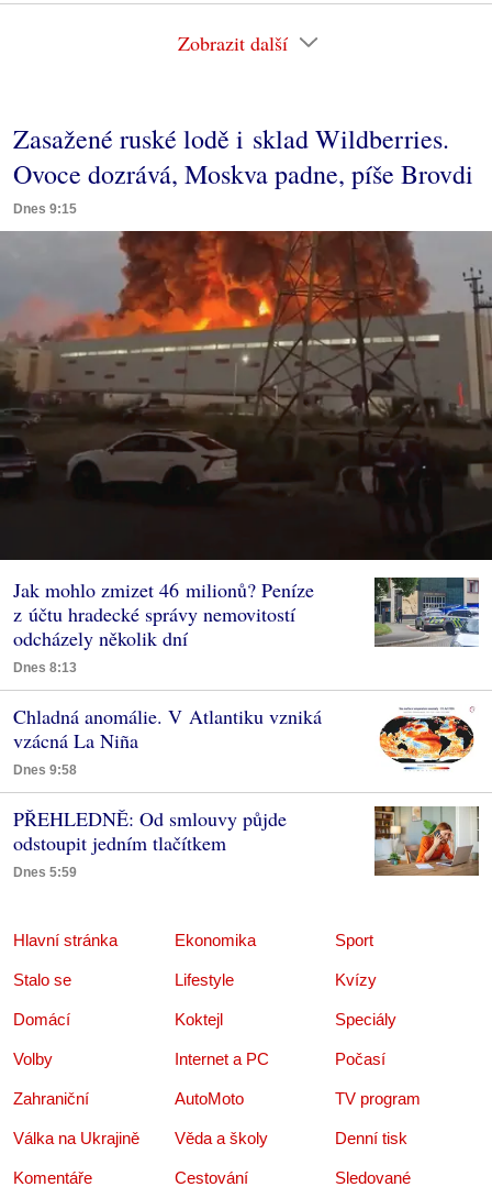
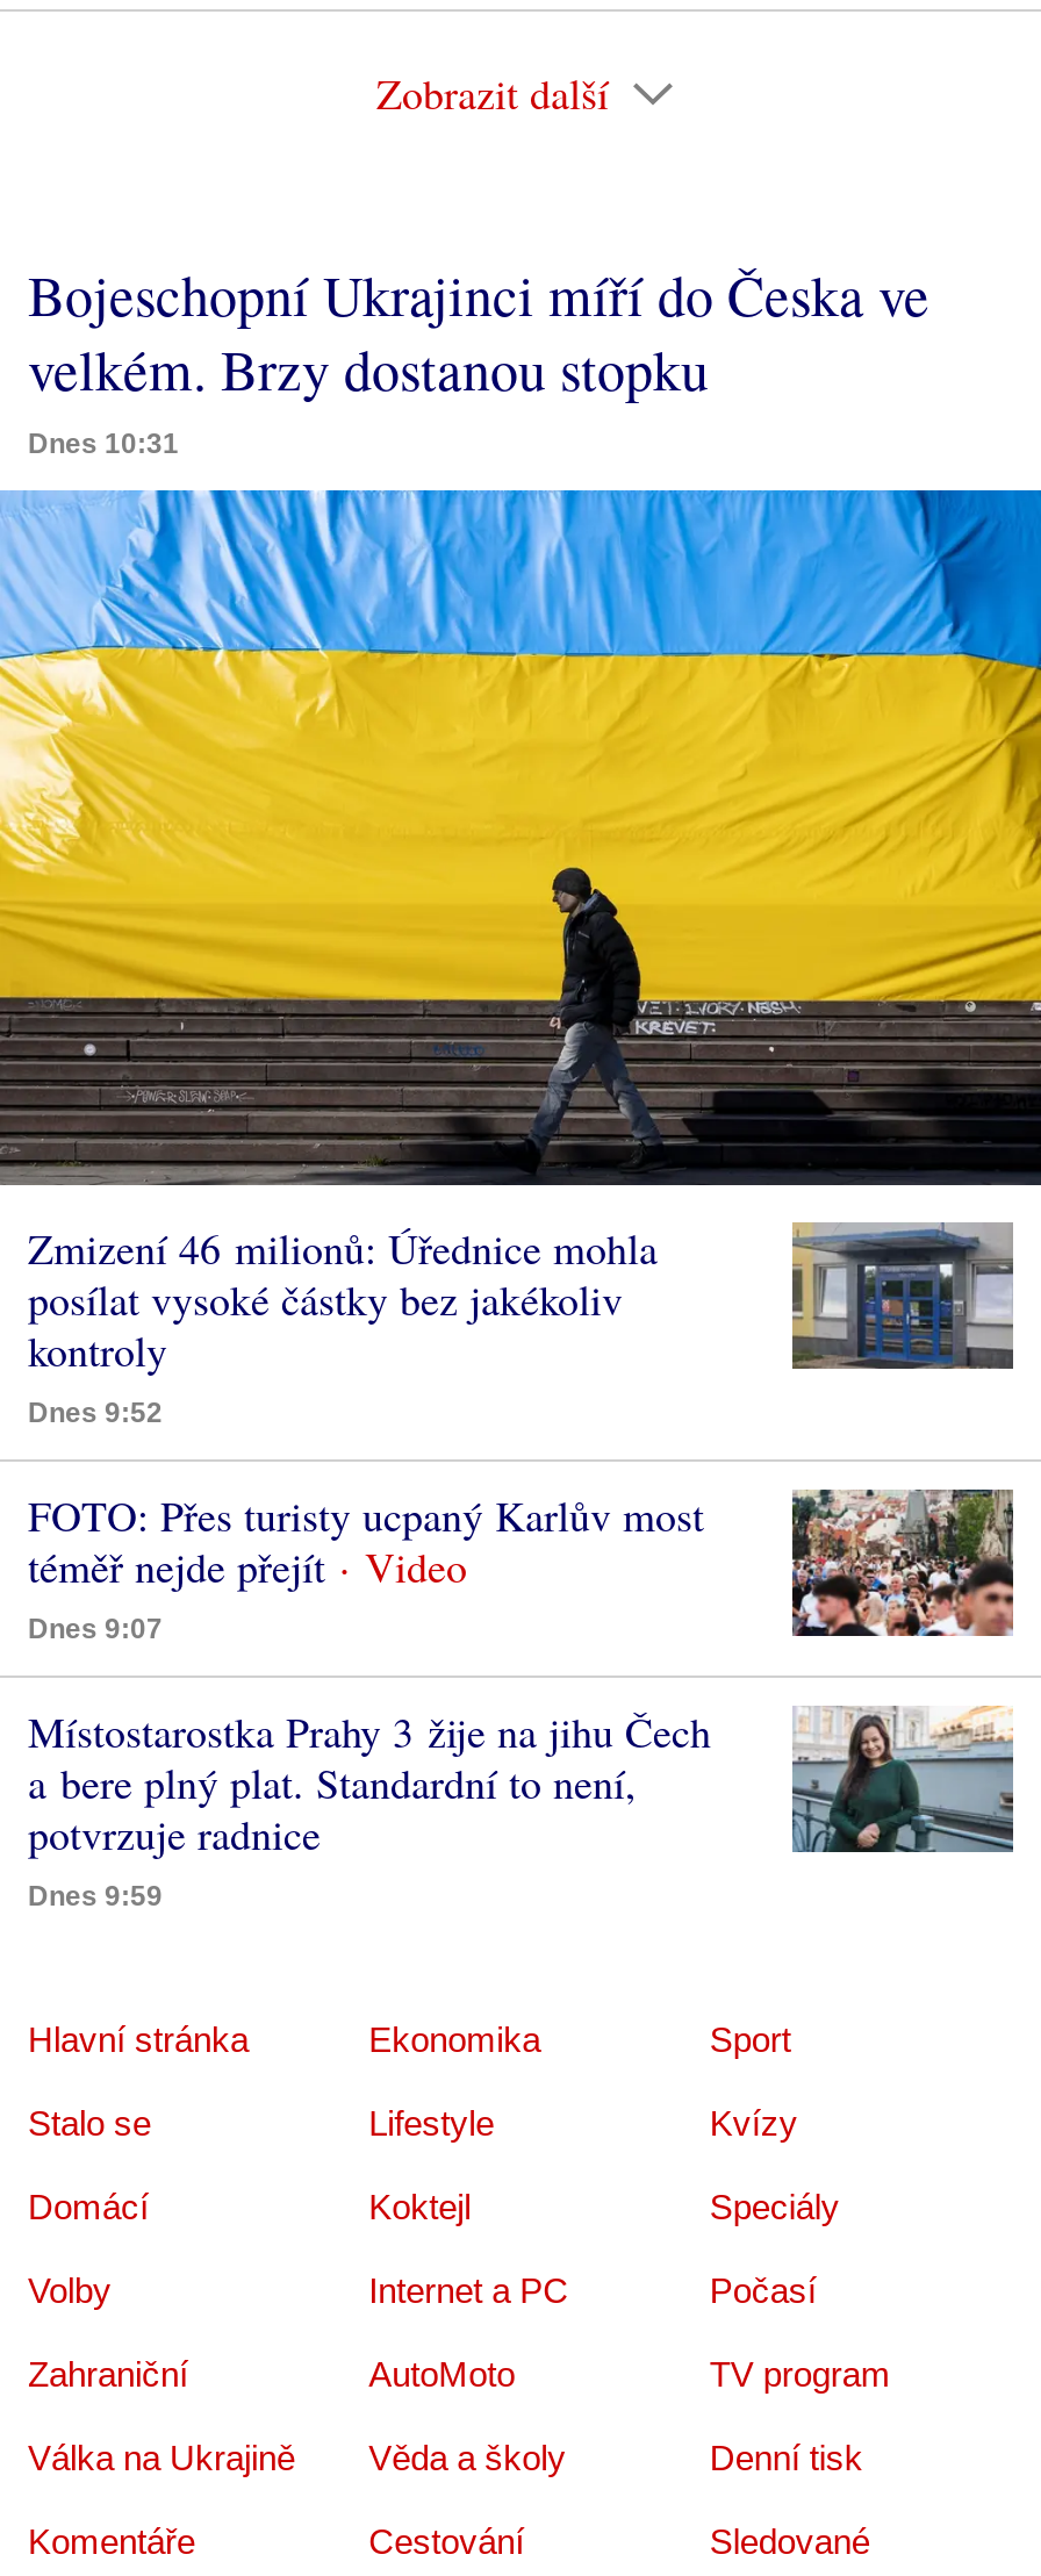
- Zasažené ruské lodě i sklad Wildberries.
- Ovoce dozrává, Moskva padne, píše Brovdi
- Dnes 9:15
+ Bojeschopní Ukrajinci míří do Česka ve
+ velkém. Brzy dostanou stopku
+ Dnes 10:31

- [image]
- Jak mohlo zmizet 46 milionů? Peníze
- z účtu hradecké správy nemovitostí
- odcházely několik dní
- Dnes 8:13
+ [image]
+ Zmizení 46 milionů: Úřednice mohla
+ posílat vysoké částky bez jakékoliv
+ kontroly
+ Dnes 9:52

- [image]
+ [image]

- Chladná anomálie. V Atlantiku vzniká
- vzácná La Niña
- Dnes 9:58
+ FOTO: Přes turisty ucpaný Karlův most
+ téměř nejde přejít
+ Dnes 9:07

- [image]
+ [image]

- PŘEHLEDNĚ: Od smlouvy půjde
- odstoupit jedním tlačítkem
- Dnes 5:59
+ Místostarostka Prahy 3 žije na jihu Čech
+ a bere plný plat. Standardní to není,
+ potvrzuje radnice
+ Dnes 9:59

- [image]
+ [image]
